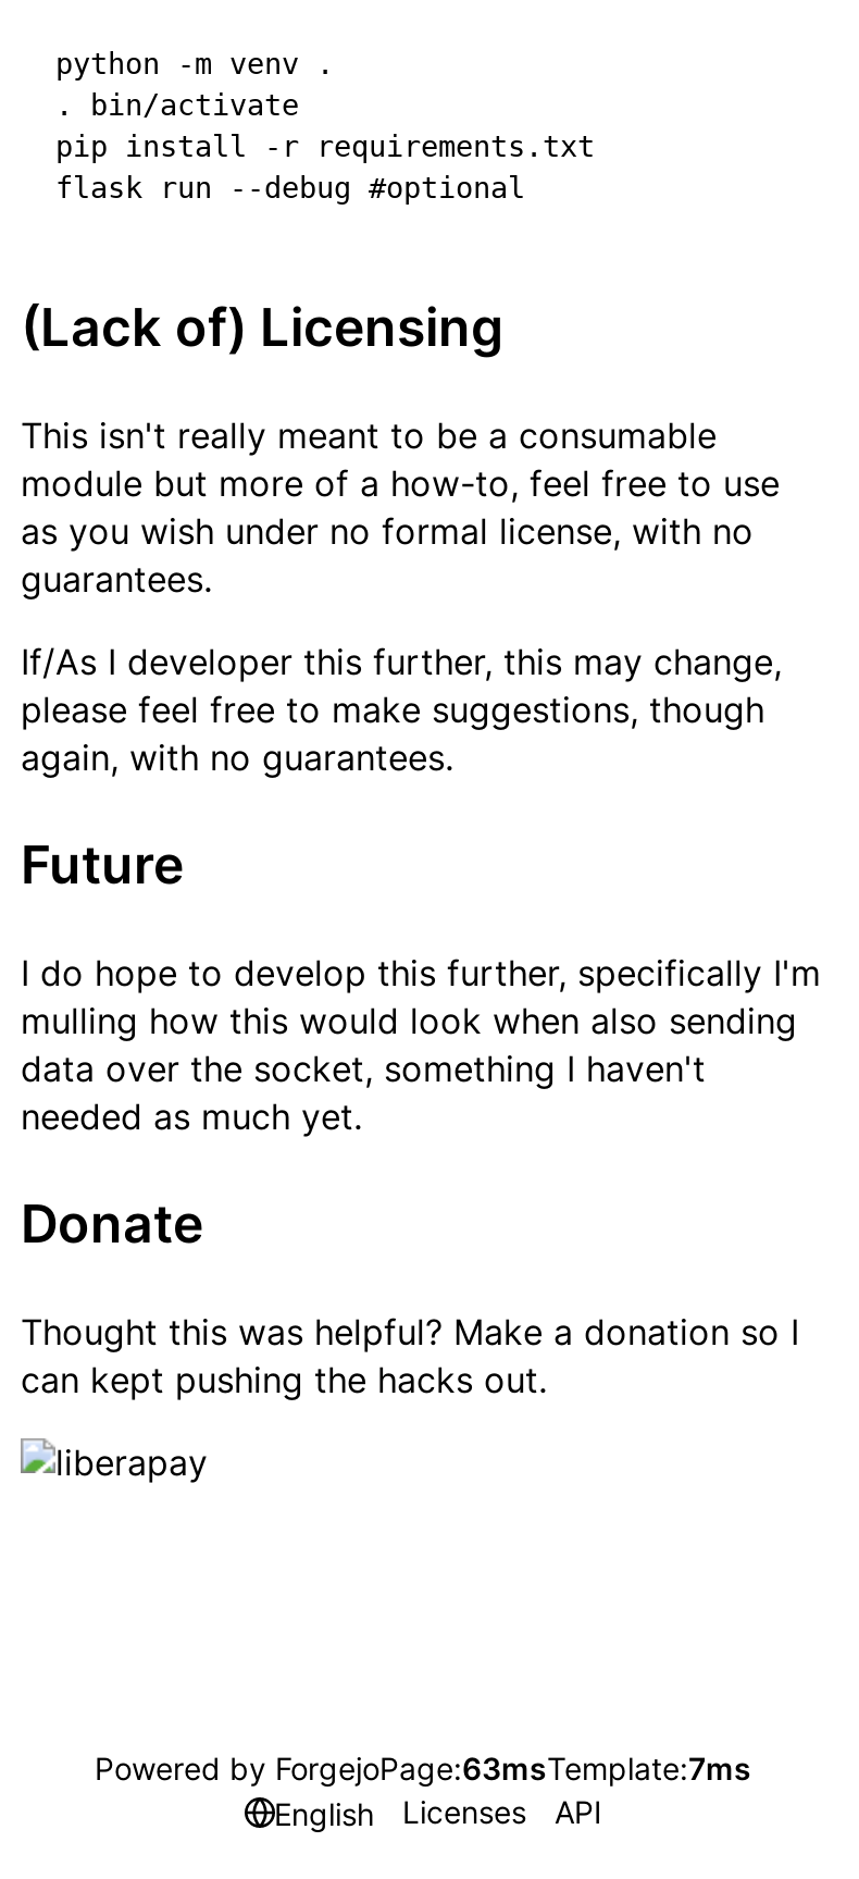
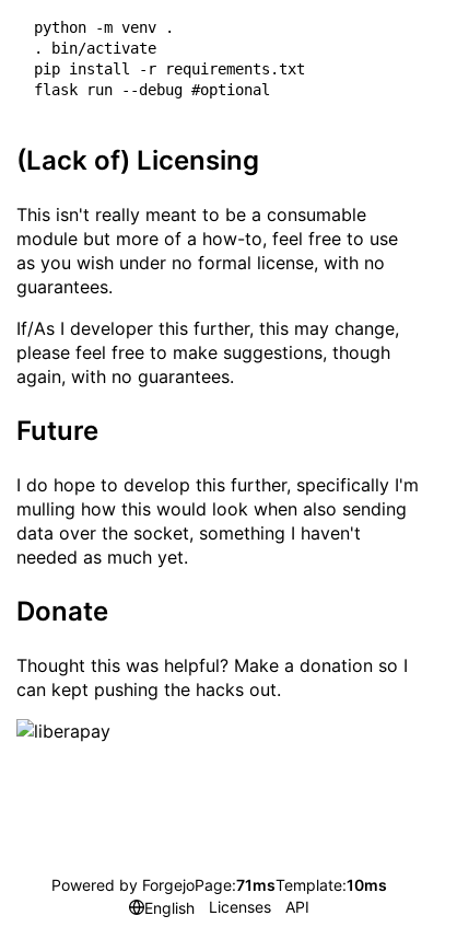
- Powered by ForgejoPage:63msTemplate:7ms
+ Powered by ForgejoPage:71msTemplate:10ms
